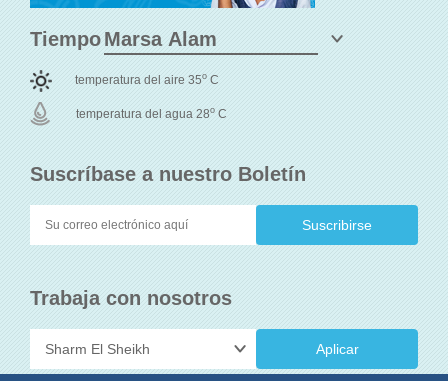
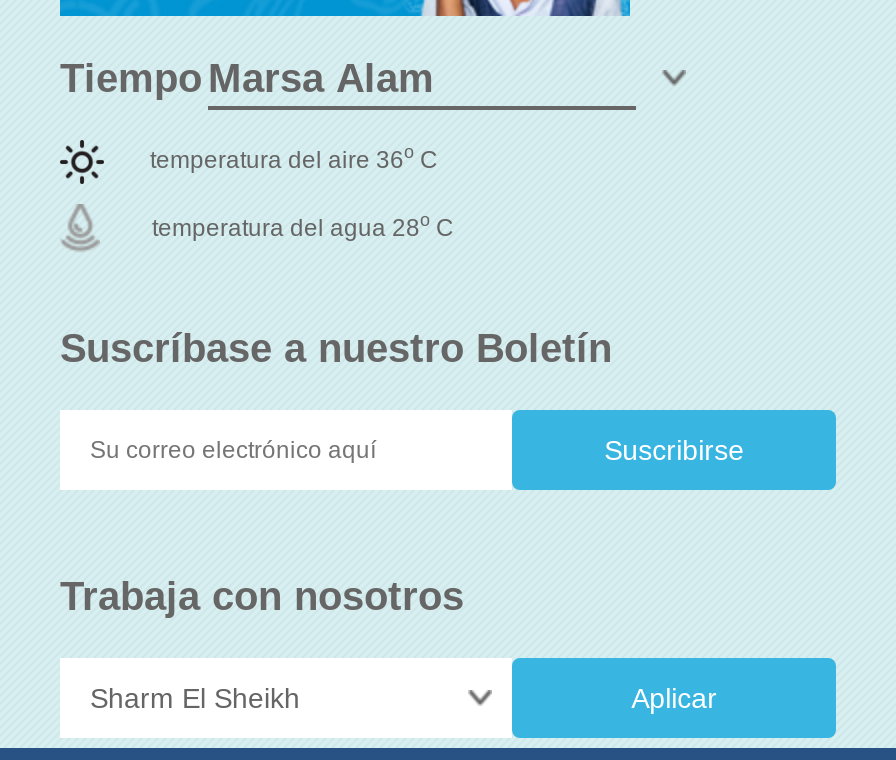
- temperatura del aire 35o C
+ temperatura del aire 36o C
